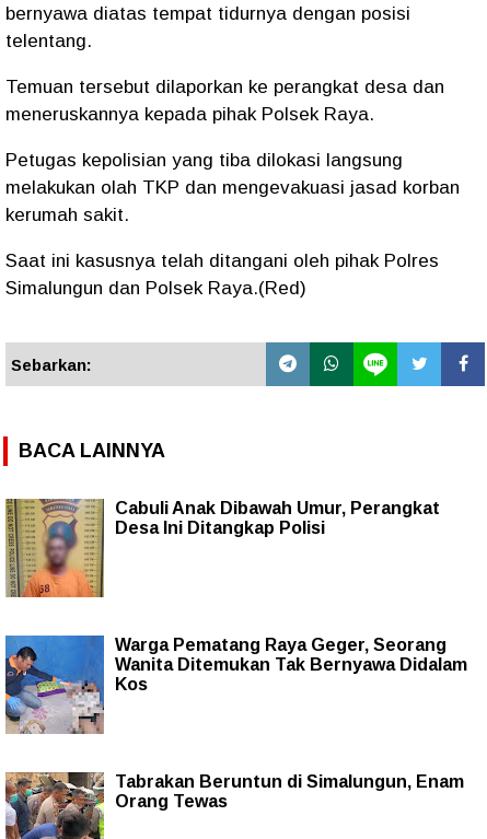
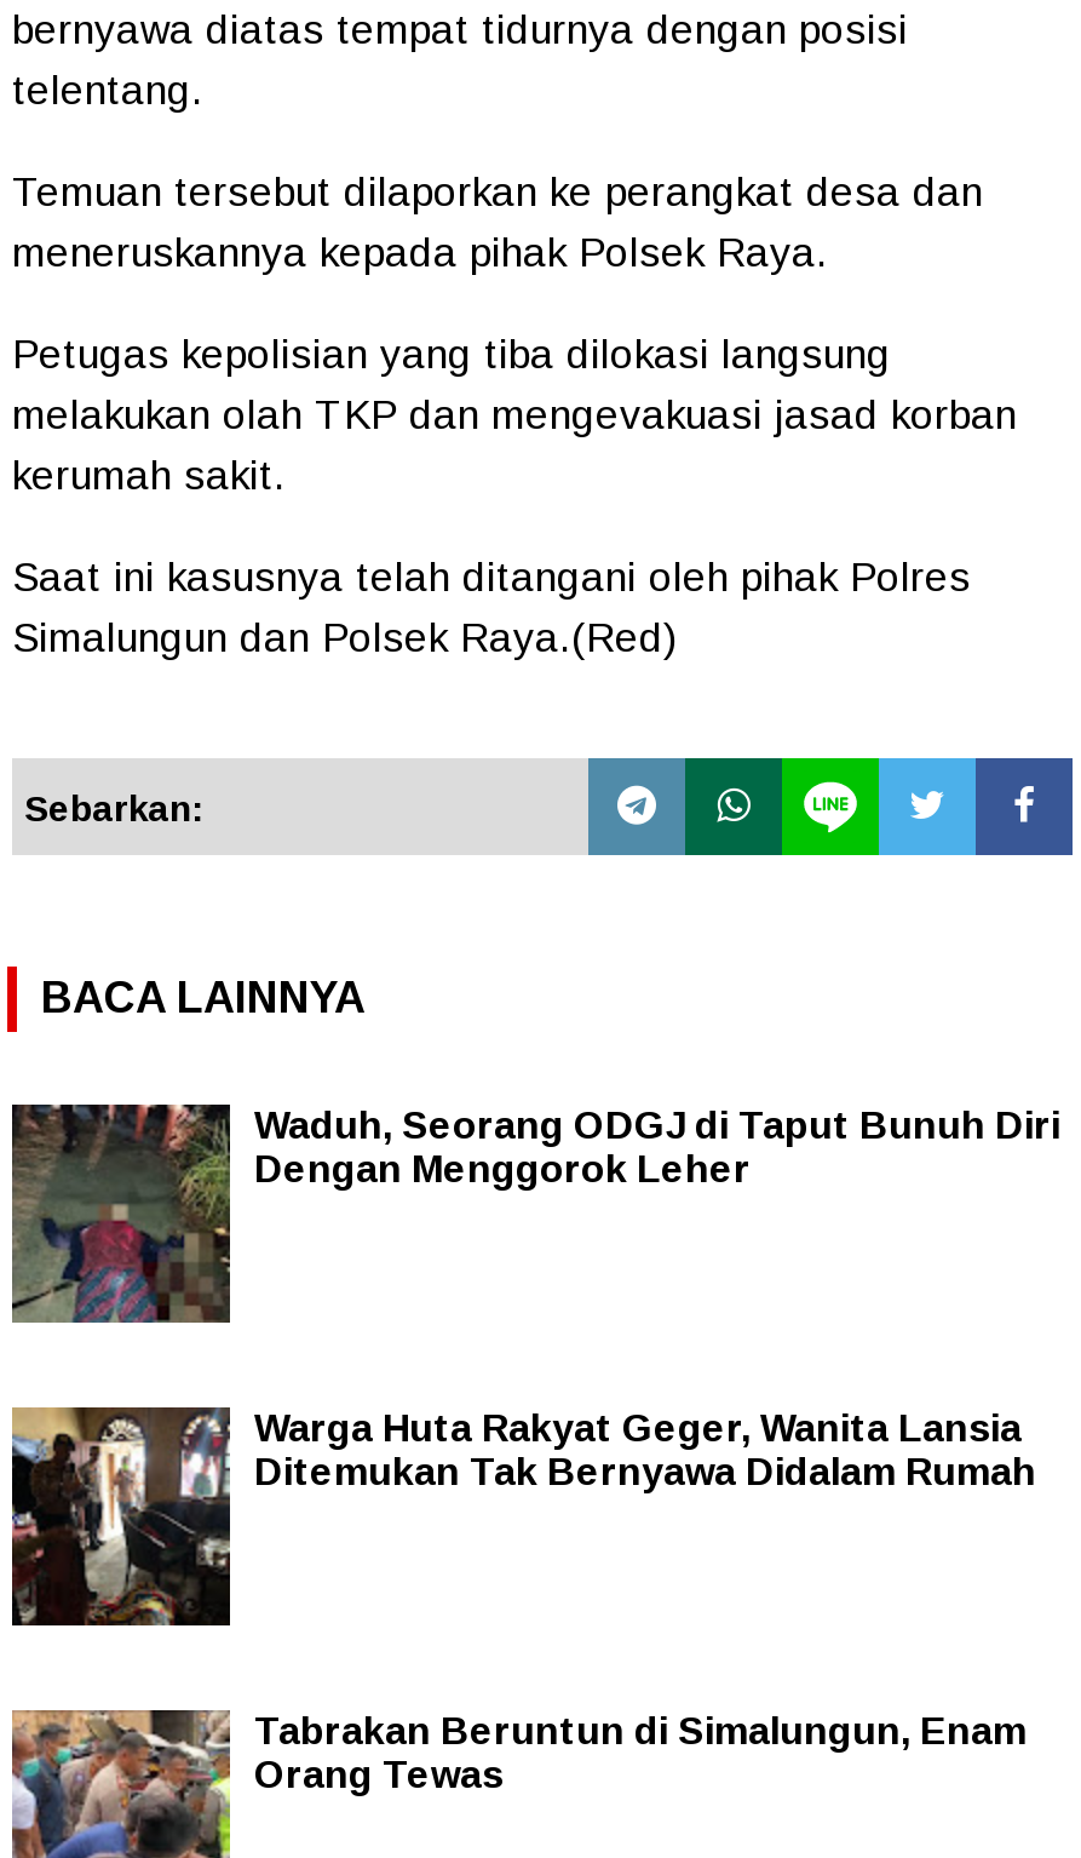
- [image]
- Cabuli Anak Dibawah Umur, Perangkat
- Desa Ini Ditangkap Polisi
+ [image]
+ Waduh, Seorang ODGJ di Taput Bunuh Diri
+ Dengan Menggorok Leher

- [image]
- Warga Pematang Raya Geger, Seorang
- Wanita Ditemukan Tak Bernyawa Didalam
- Kos
+ [image]
+ Warga Huta Rakyat Geger, Wanita Lansia
+ Ditemukan Tak Bernyawa Didalam Rumah
